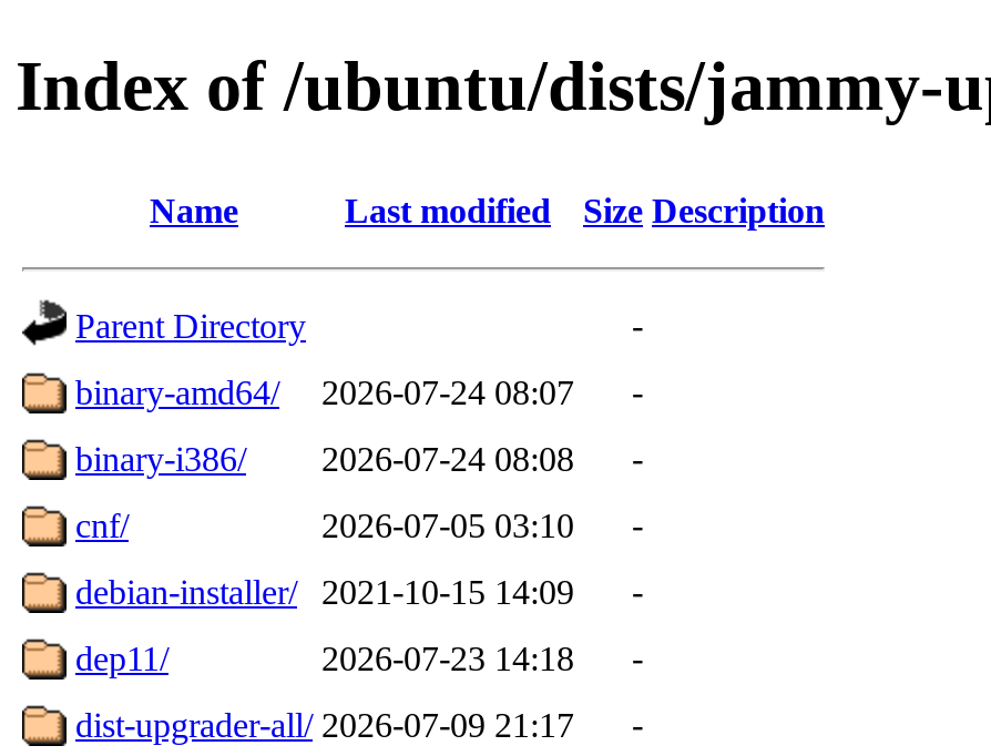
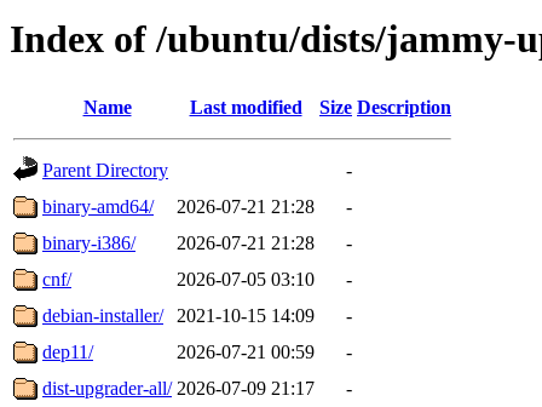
- 2026-07-24 08:07
+ 2026-07-21 21:28

- 2026-07-24 08:08
+ 2026-07-21 21:28

- 2026-07-23 14:18
+ 2026-07-21 00:59
